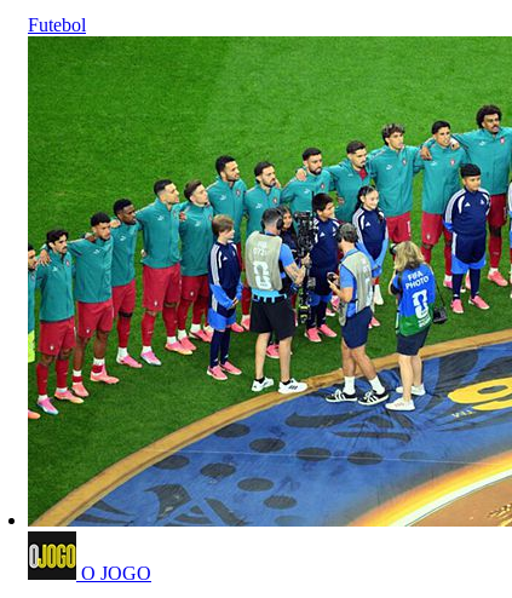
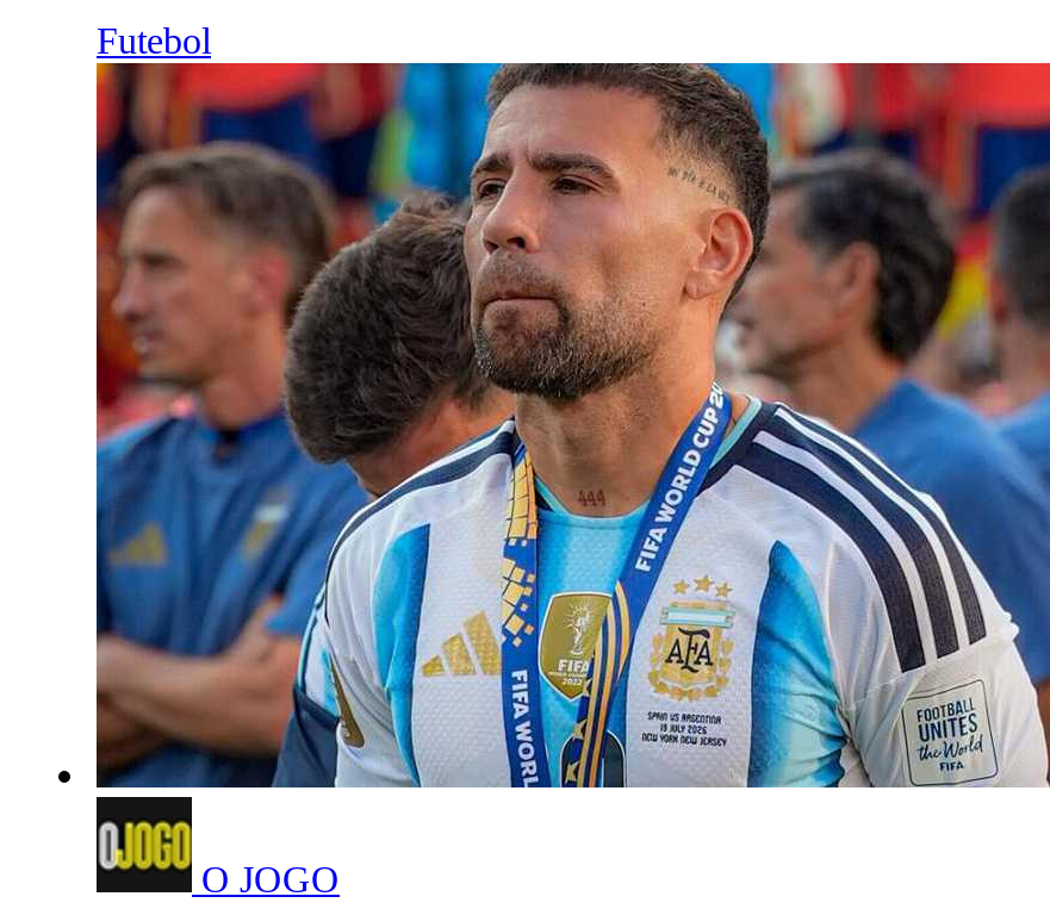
- [image]
+ [image]
